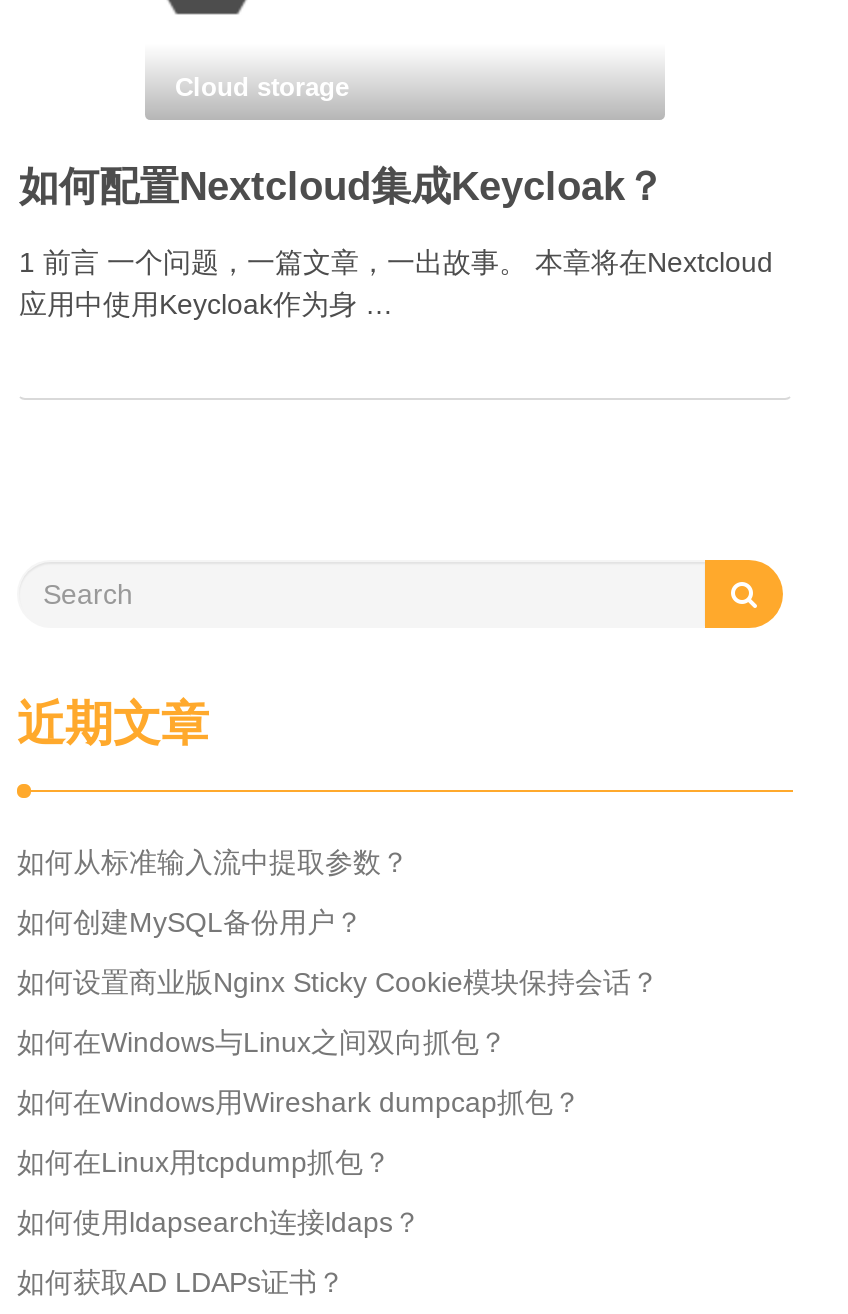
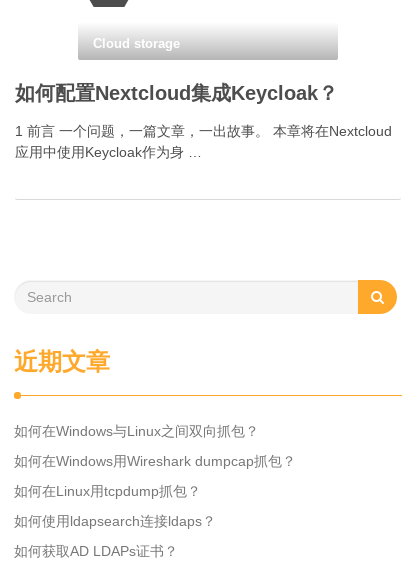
- 如何从标准输入流中提取参数？
- 如何创建MySQL备份用户？
- 如何设置商业版Nginx Sticky Cookie模块保持会话？
